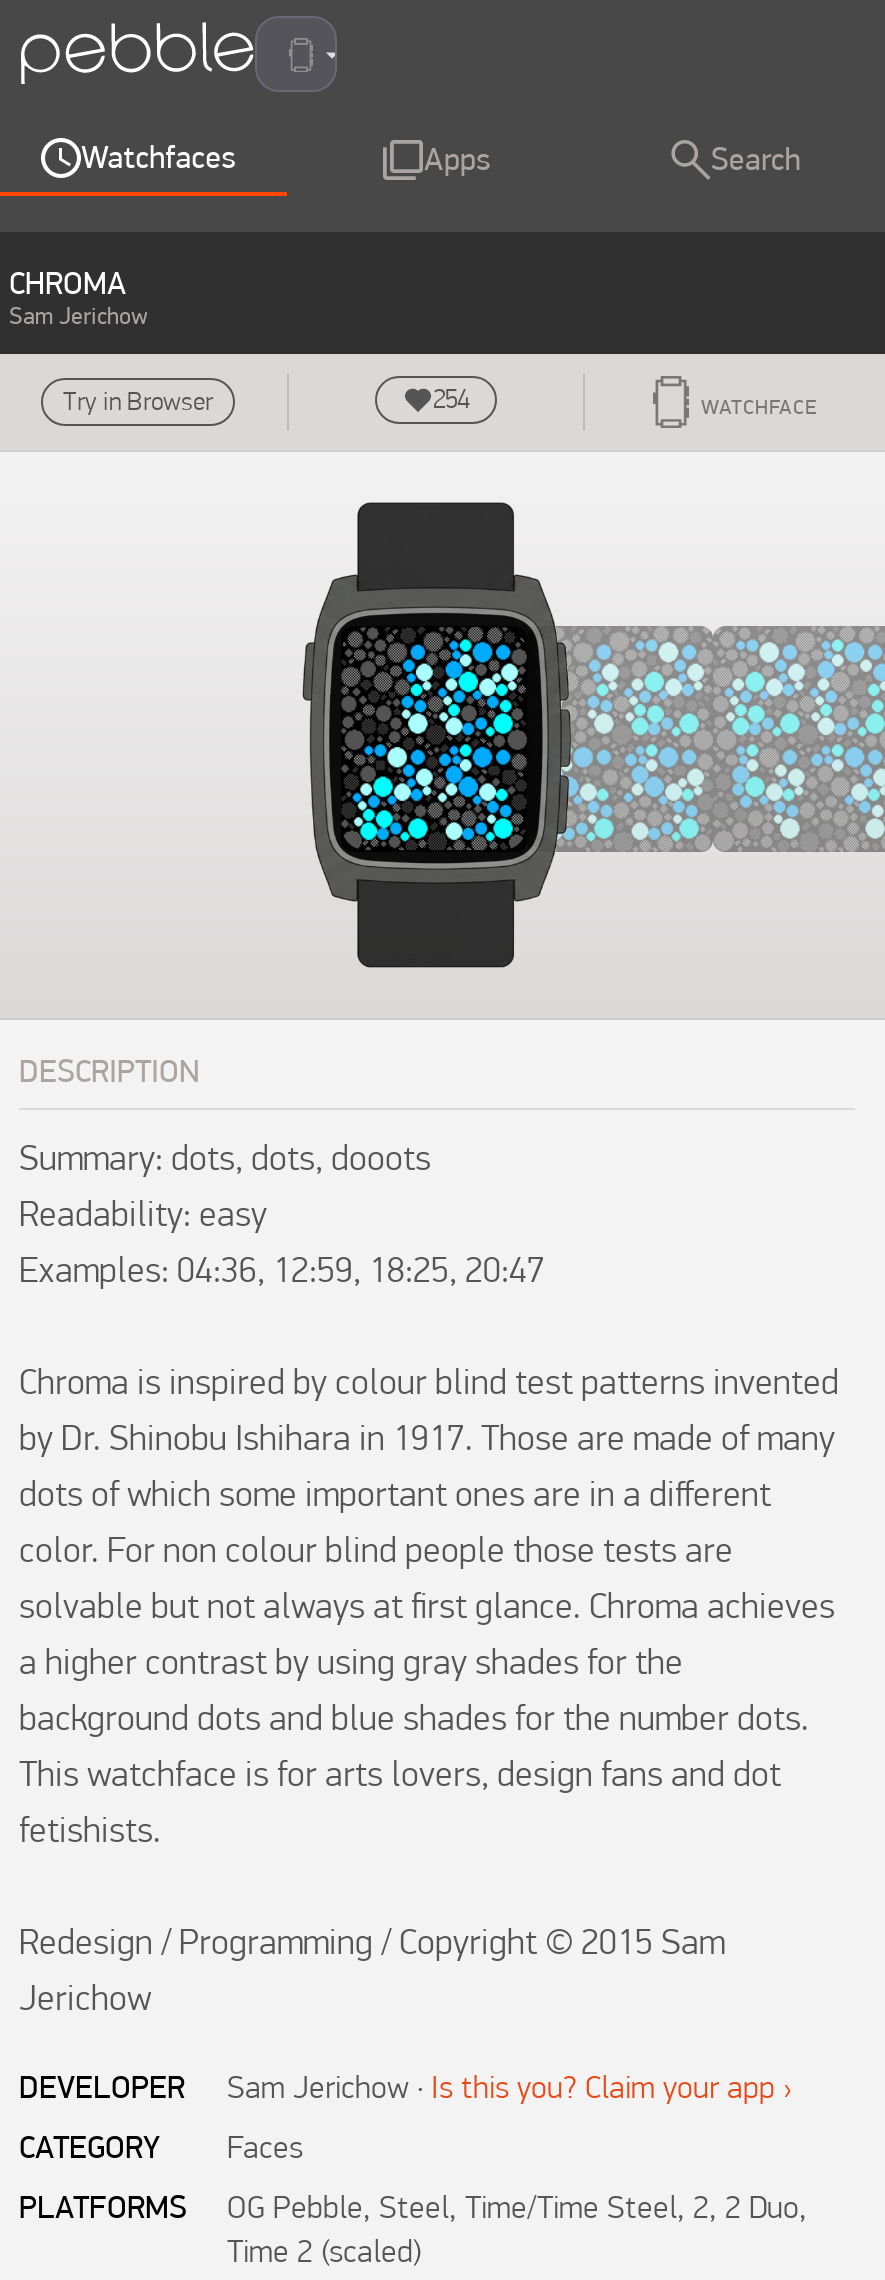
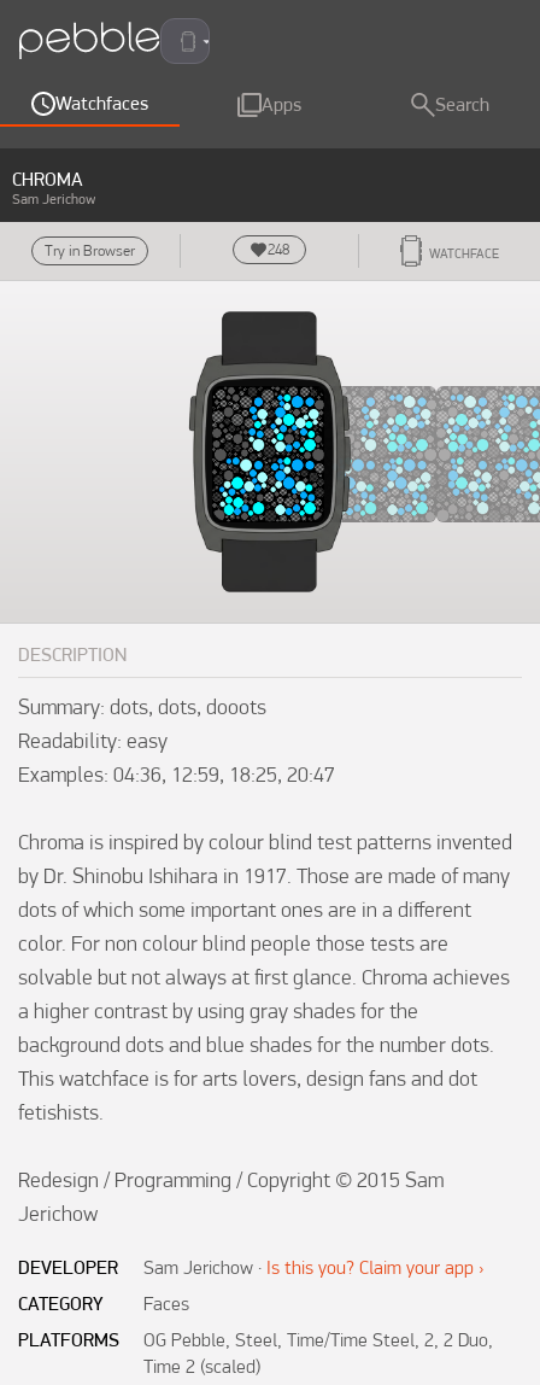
- 254
+ 248
